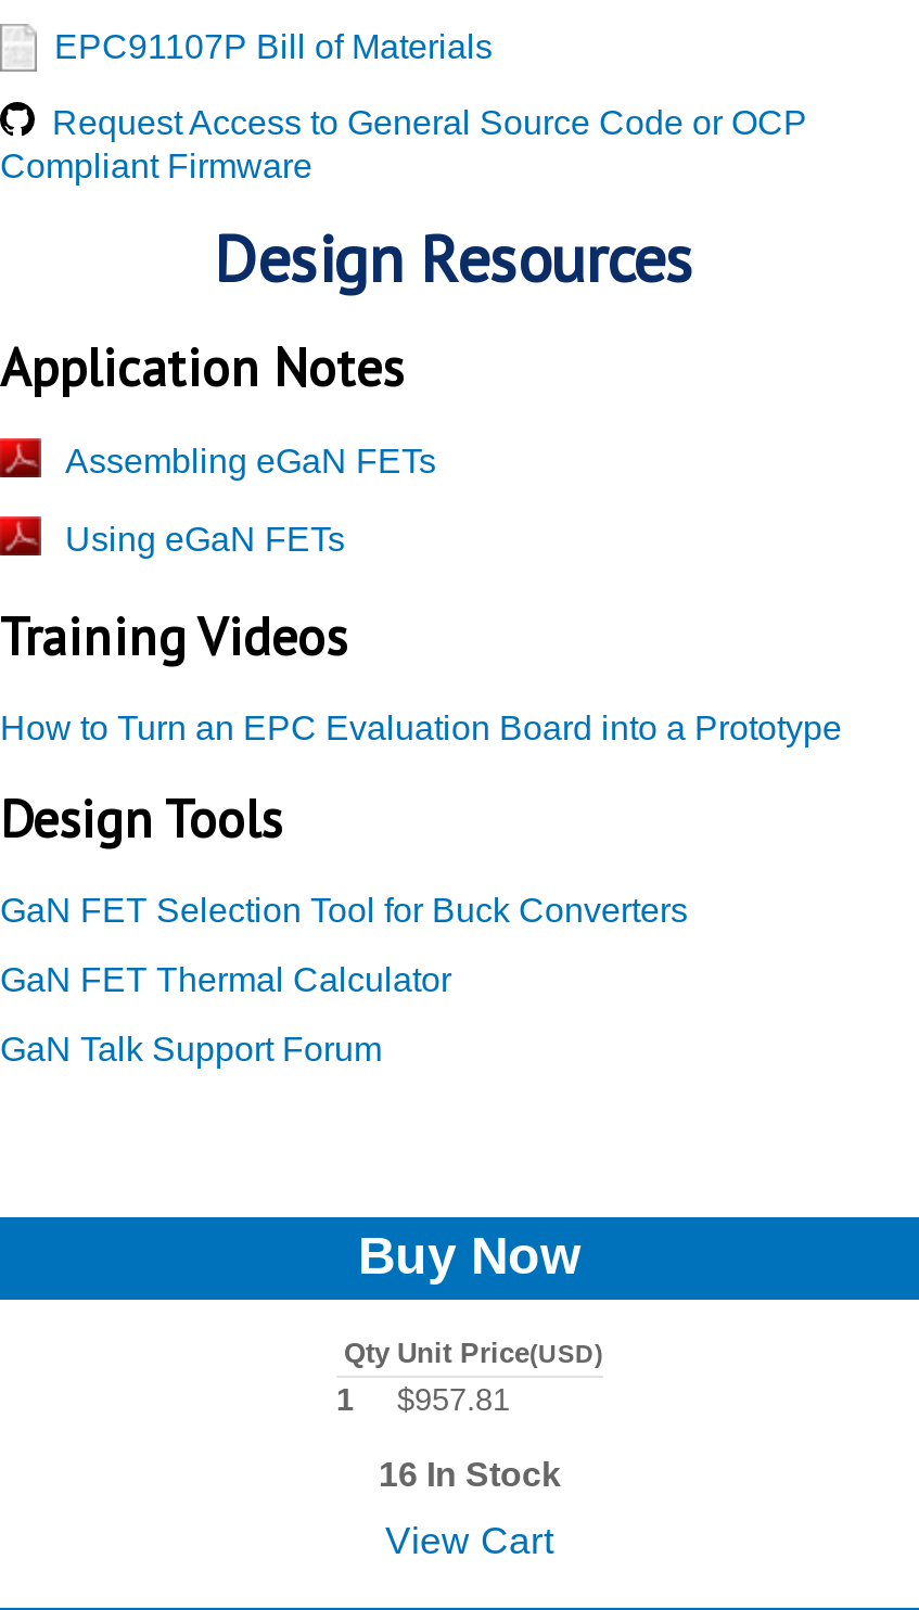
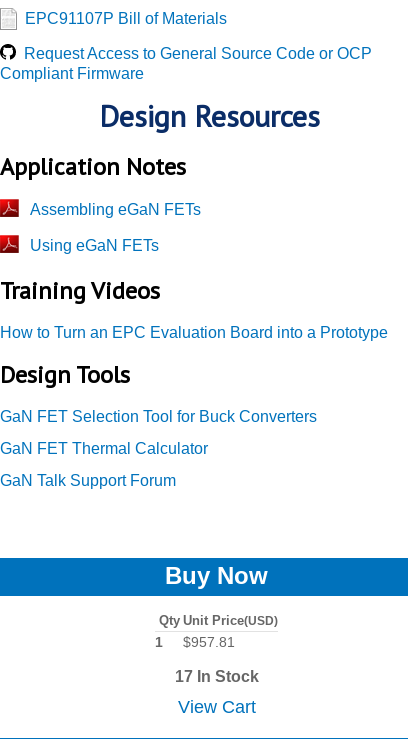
- 16 In Stock
+ 17 In Stock
